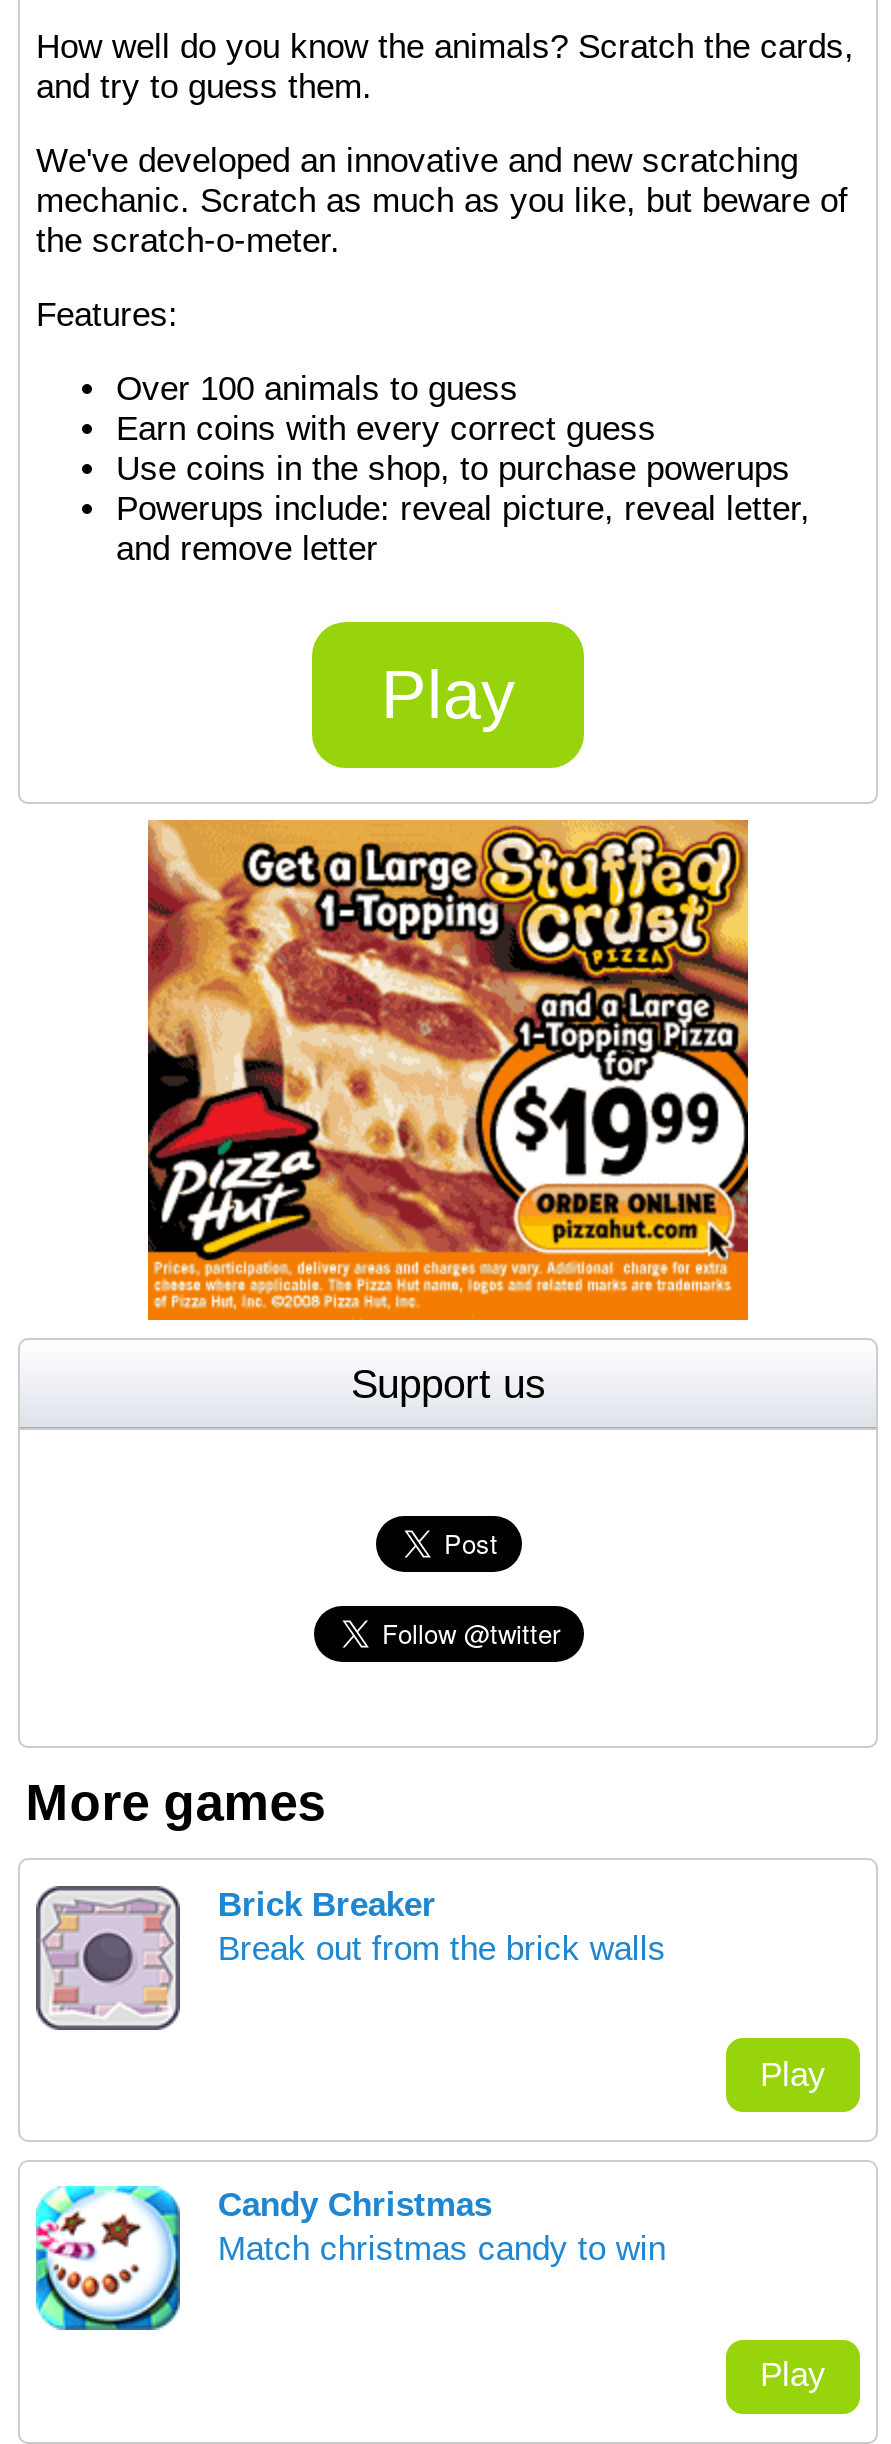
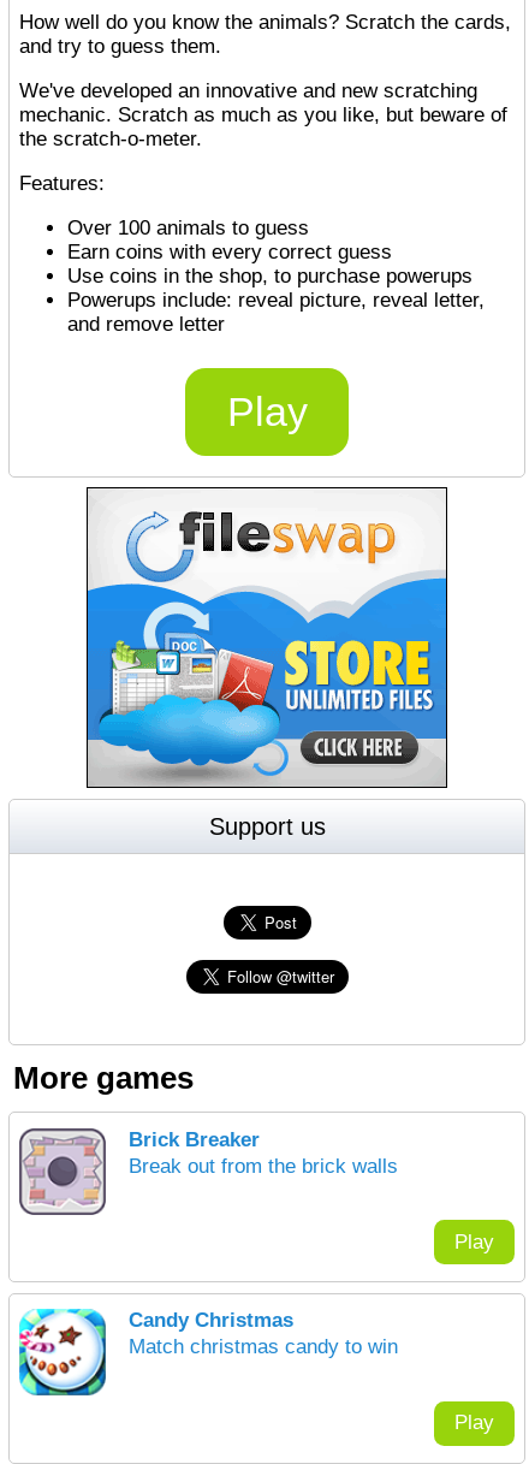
- [image]
+ [image]
